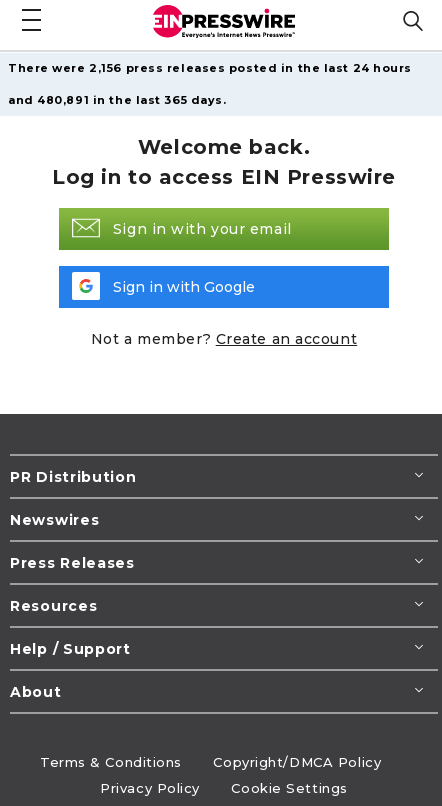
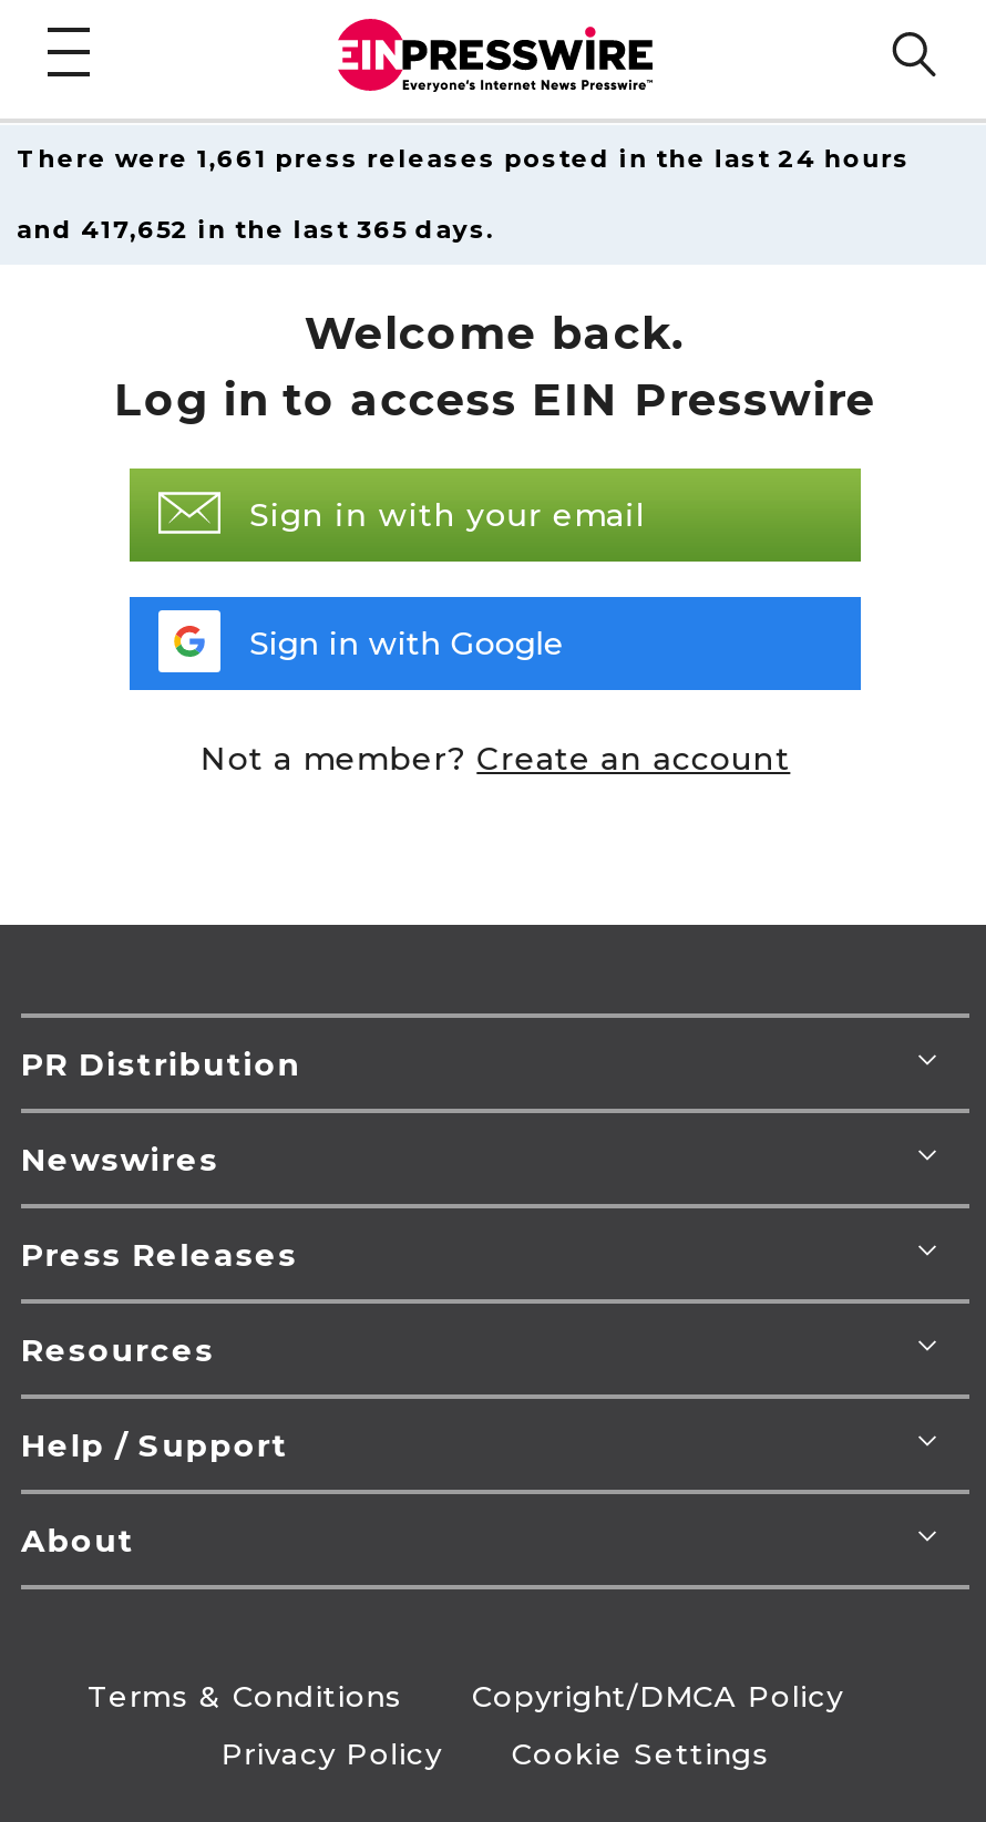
- There were 2,156 press releases posted in the last 24 hours
+ There were 1,661 press releases posted in the last 24 hours

- and 480,891 in the last 365 days.
+ and 417,652 in the last 365 days.
